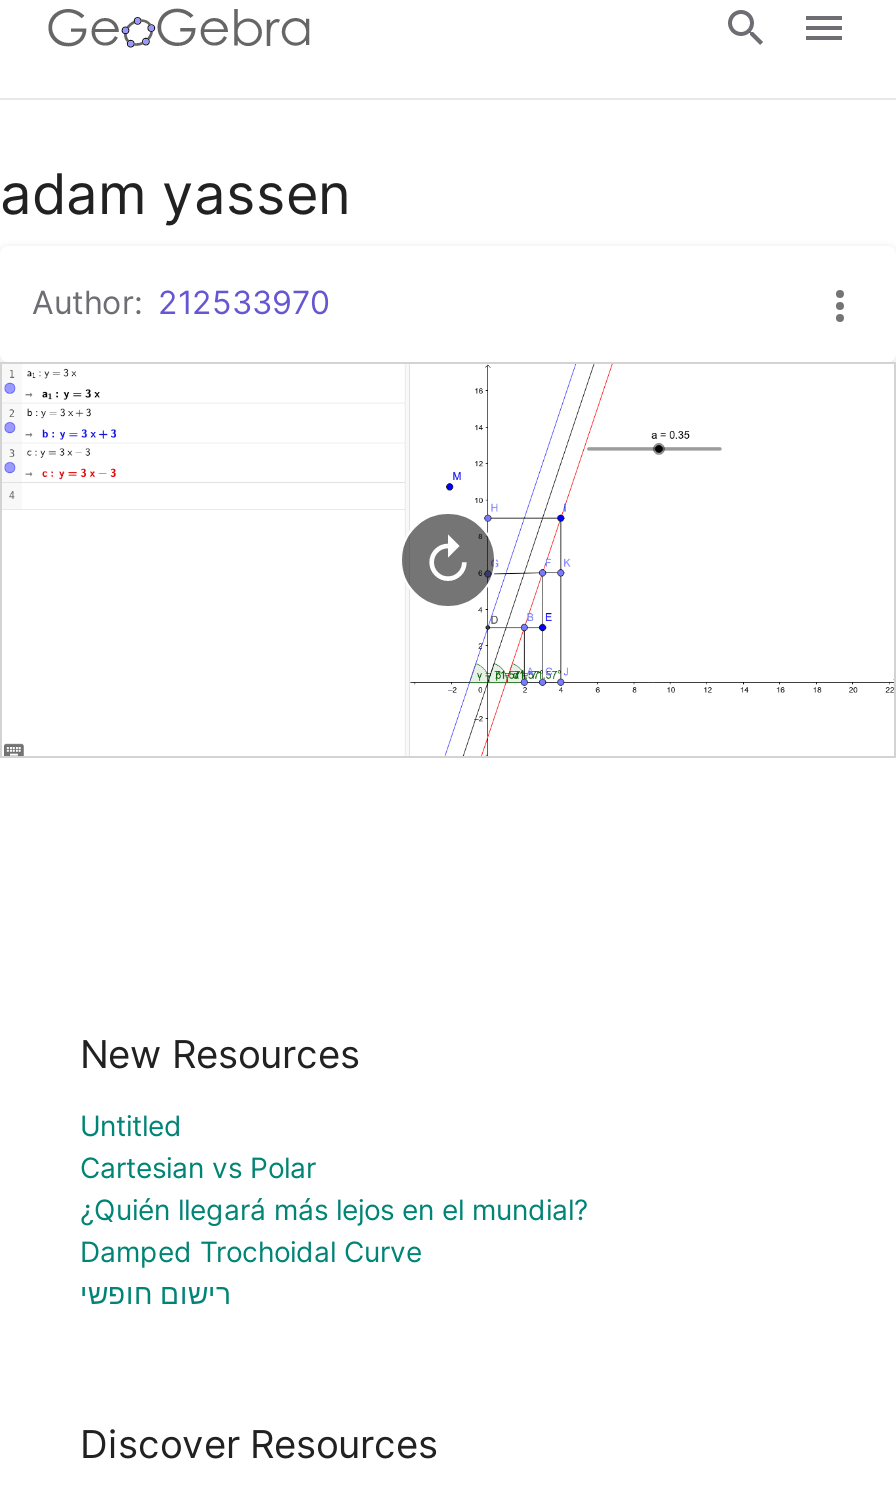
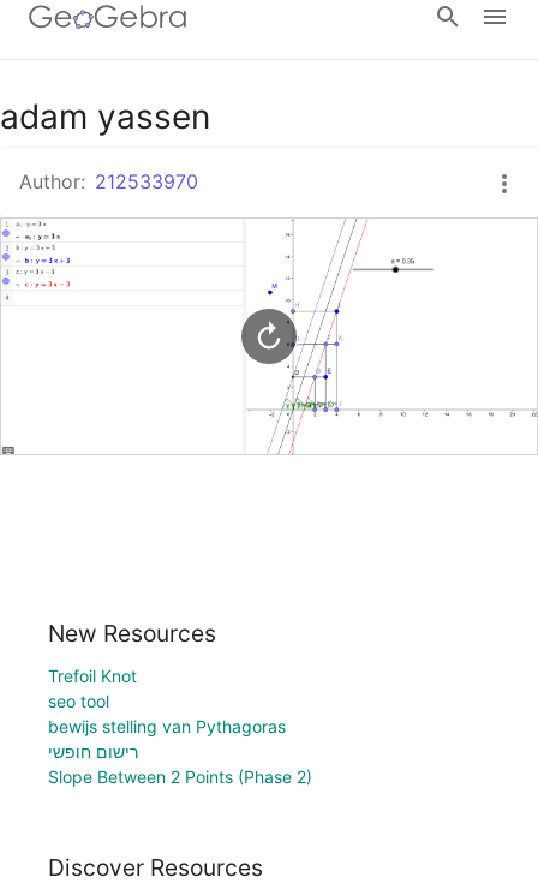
- Untitled
- Cartesian vs Polar
- ¿Quién llegará más lejos en el mundial?
- Damped Trochoidal Curve
+ Trefoil Knot
+ seo tool
+ bewijs stelling van Pythagoras

moved up: רישום חופשי

+ Slope Between 2 Points (Phase 2)
